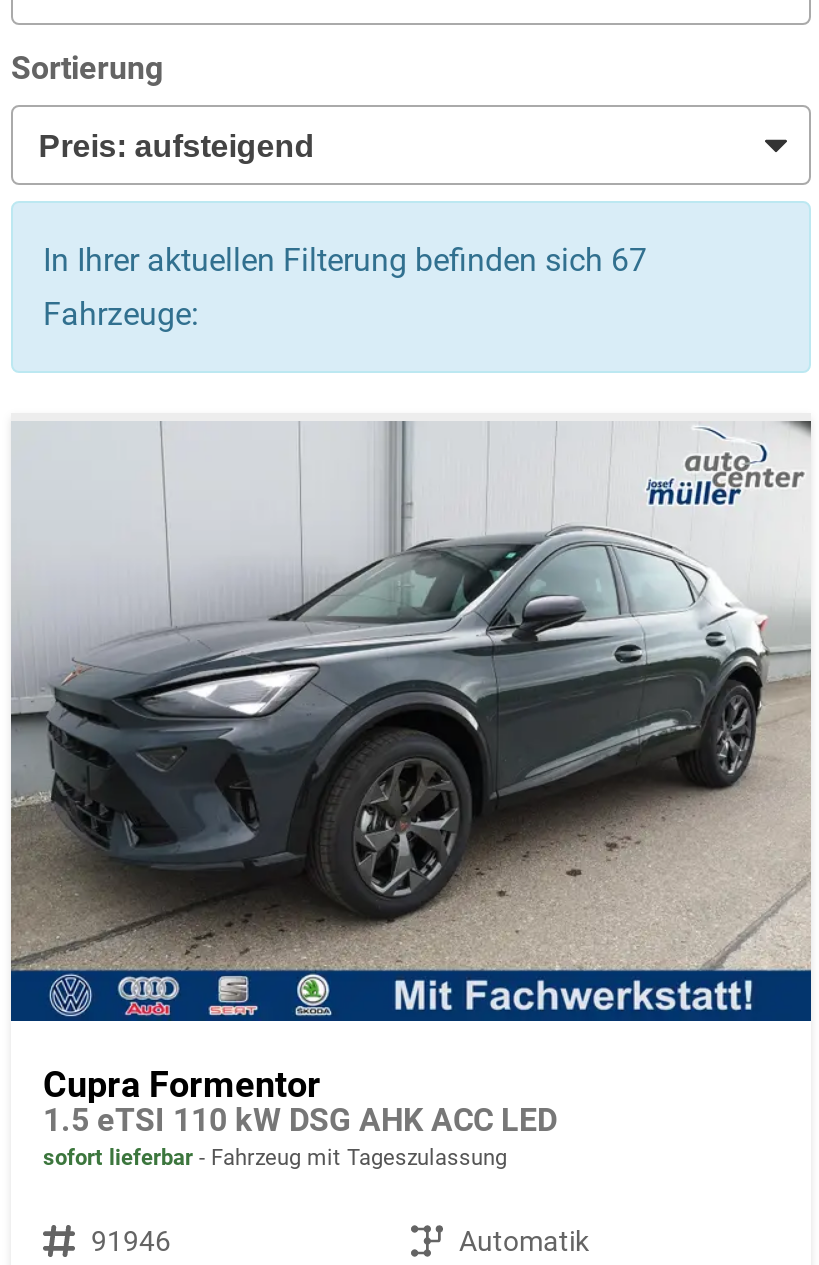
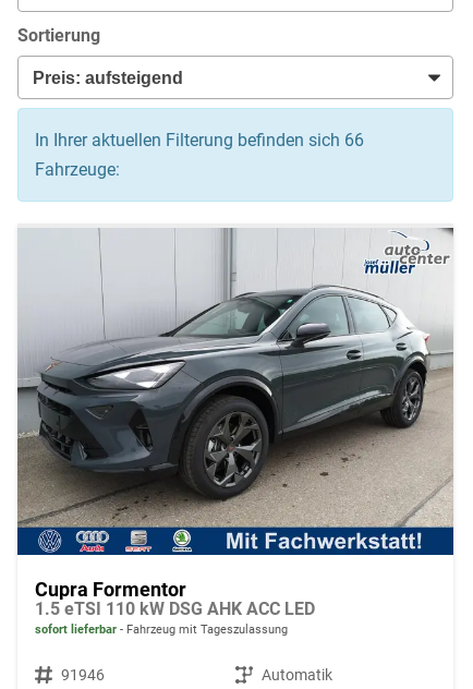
- In Ihrer aktuellen Filterung befinden sich 67
+ In Ihrer aktuellen Filterung befinden sich 66
